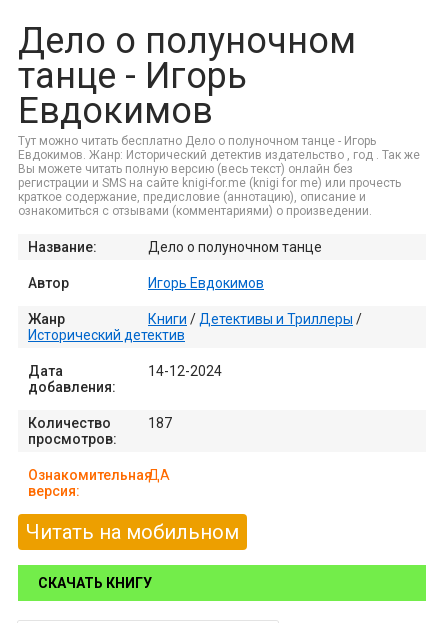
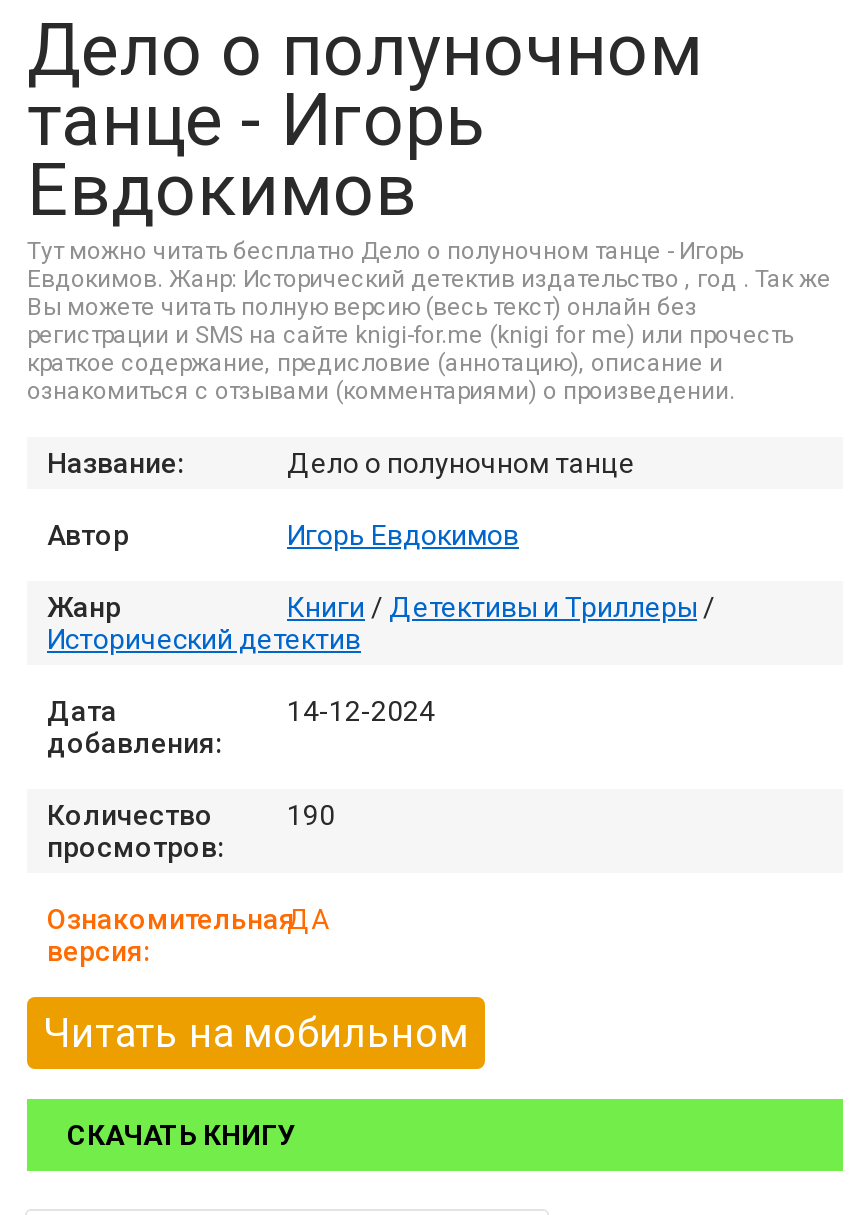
- 187
+ 190
